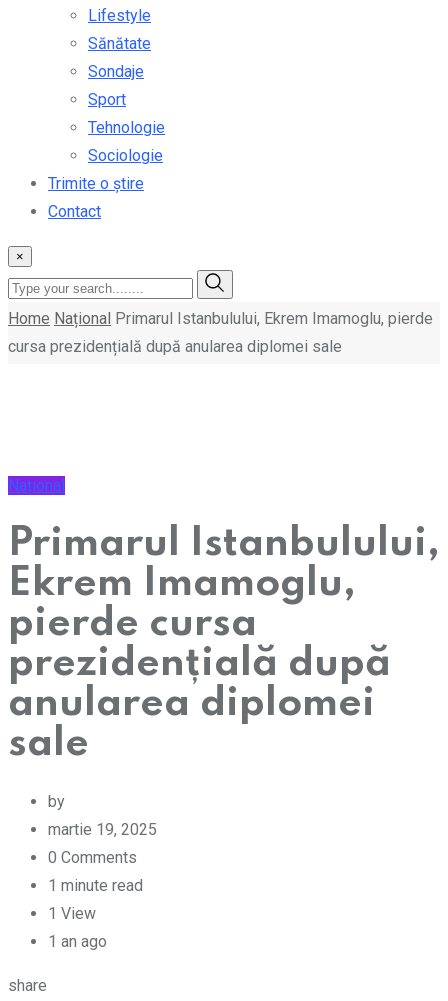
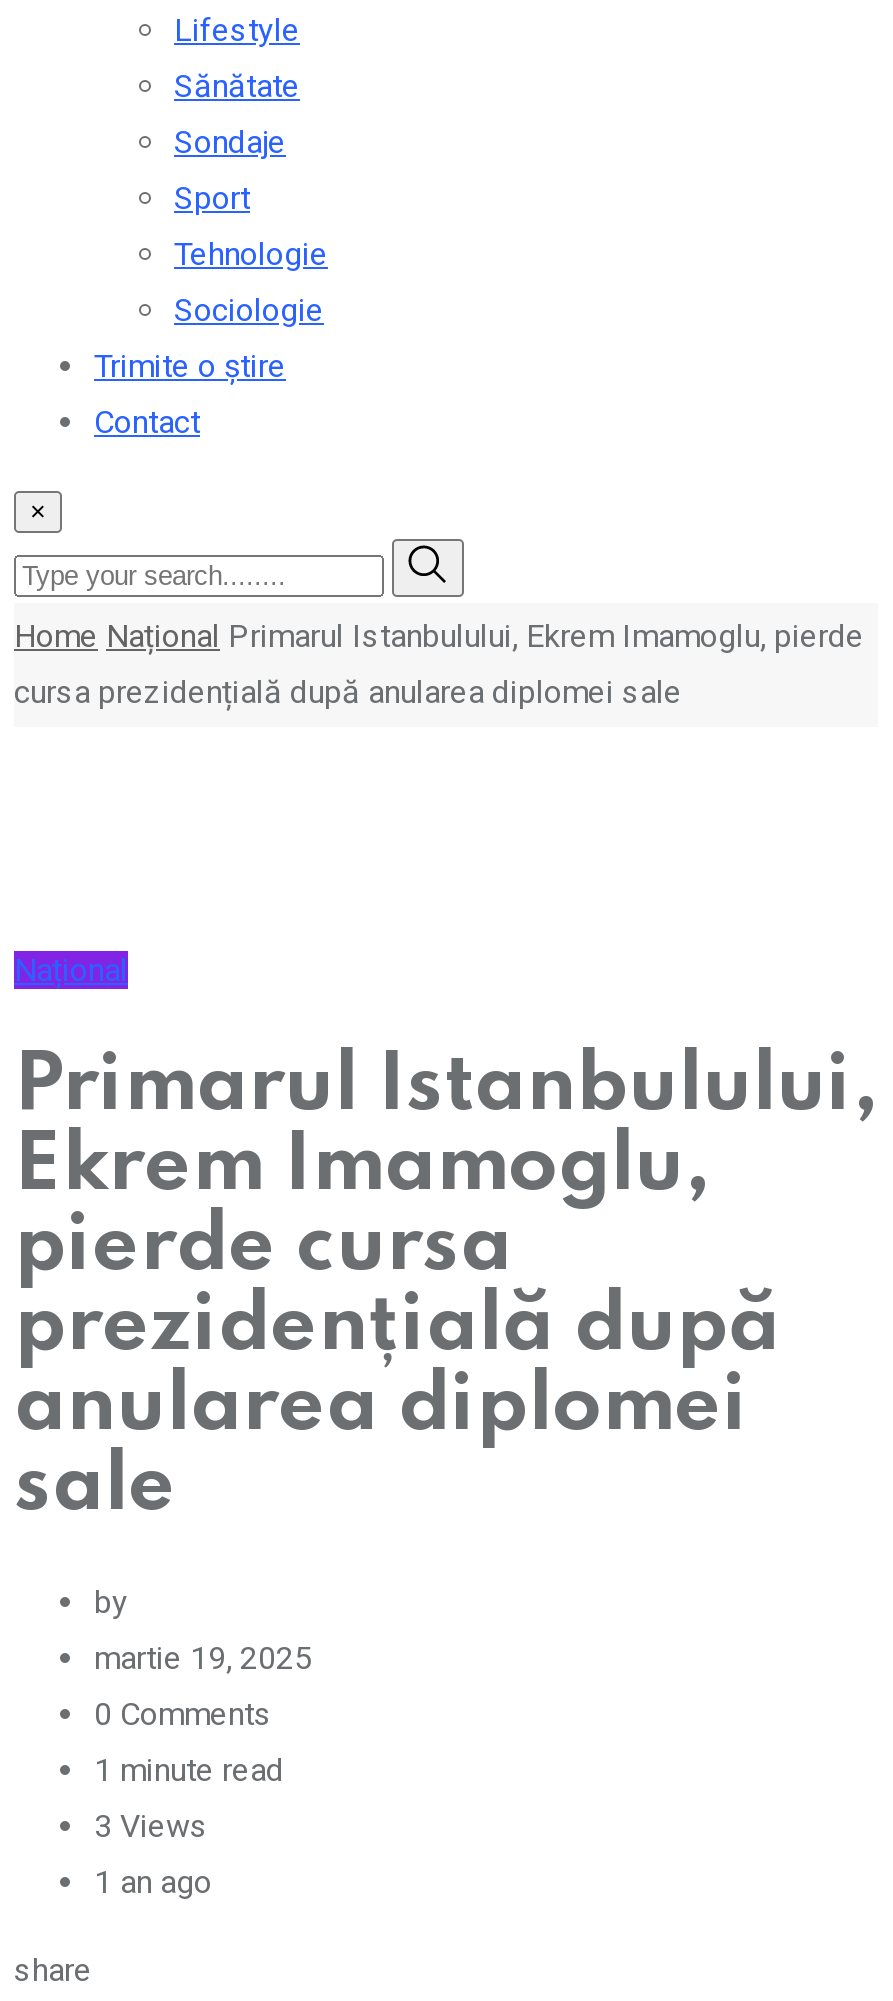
- 1 View
+ 3 Views
